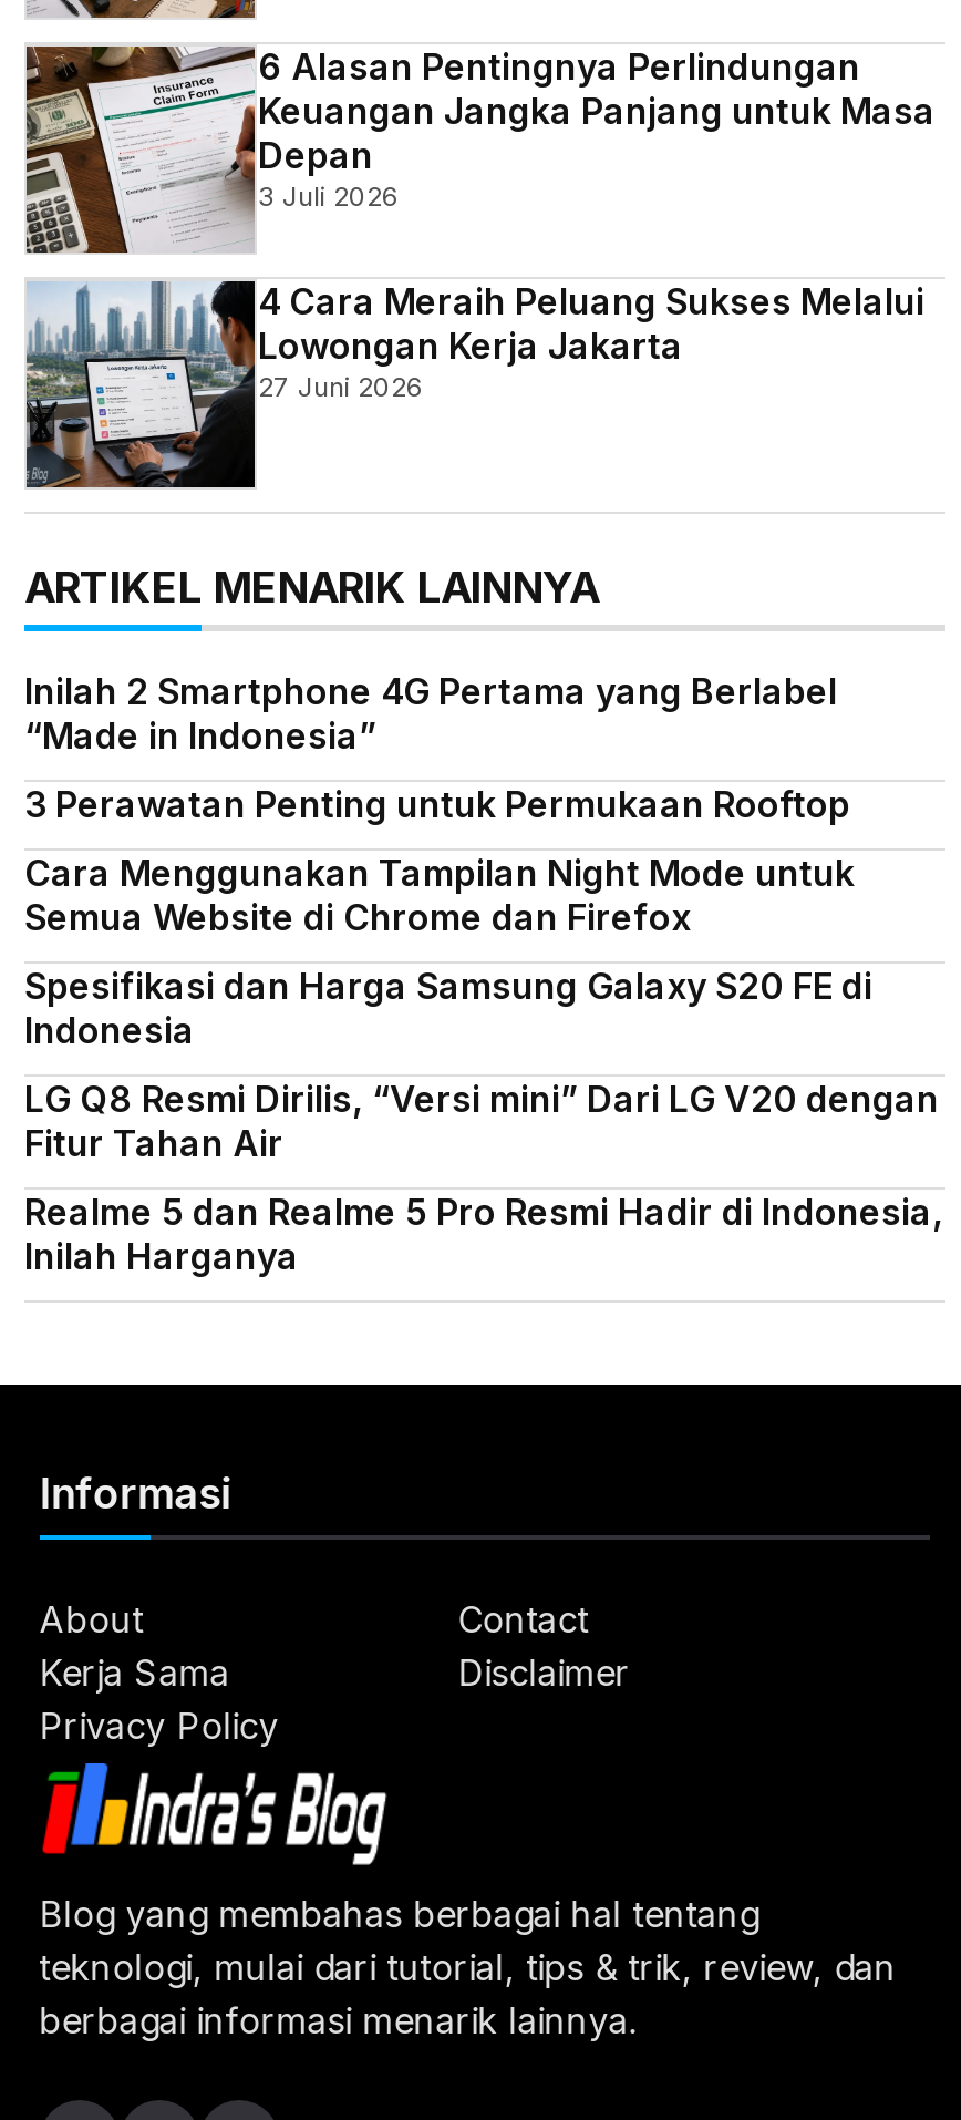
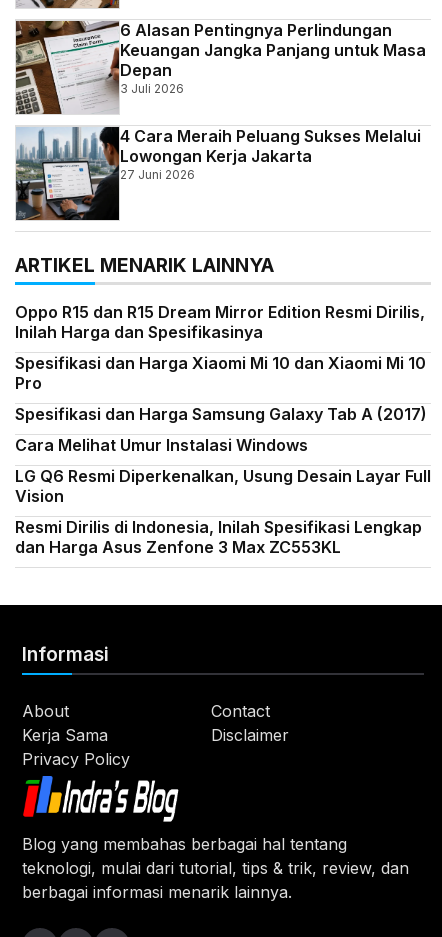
- Inilah 2 Smartphone 4G Pertama yang Berlabel
- “Made in Indonesia”
+ Oppo R15 dan R15 Dream Mirror Edition Resmi Dirilis,
+ Inilah Harga dan Spesifikasinya

- 3 Perawatan Penting untuk Permukaan Rooftop
+ Spesifikasi dan Harga Xiaomi Mi 10 dan Xiaomi Mi 10
+ Pro

- Cara Menggunakan Tampilan Night Mode untuk
- Semua Website di Chrome dan Firefox
+ Spesifikasi dan Harga Samsung Galaxy Tab A (2017)

- Spesifikasi dan Harga Samsung Galaxy S20 FE di
- Indonesia
+ Cara Melihat Umur Instalasi Windows

- LG Q8 Resmi Dirilis, “Versi mini” Dari LG V20 dengan
- Fitur Tahan Air
+ LG Q6 Resmi Diperkenalkan, Usung Desain Layar Full
+ Vision

- Realme 5 dan Realme 5 Pro Resmi Hadir di Indonesia,
- Inilah Harganya
+ Resmi Dirilis di Indonesia, Inilah Spesifikasi Lengkap
+ dan Harga Asus Zenfone 3 Max ZC553KL
